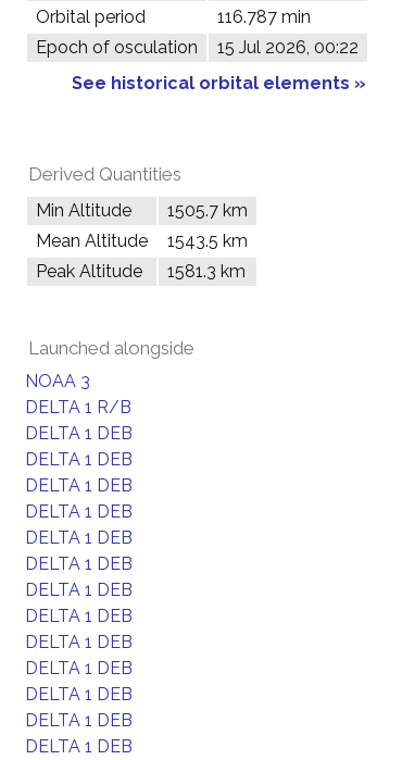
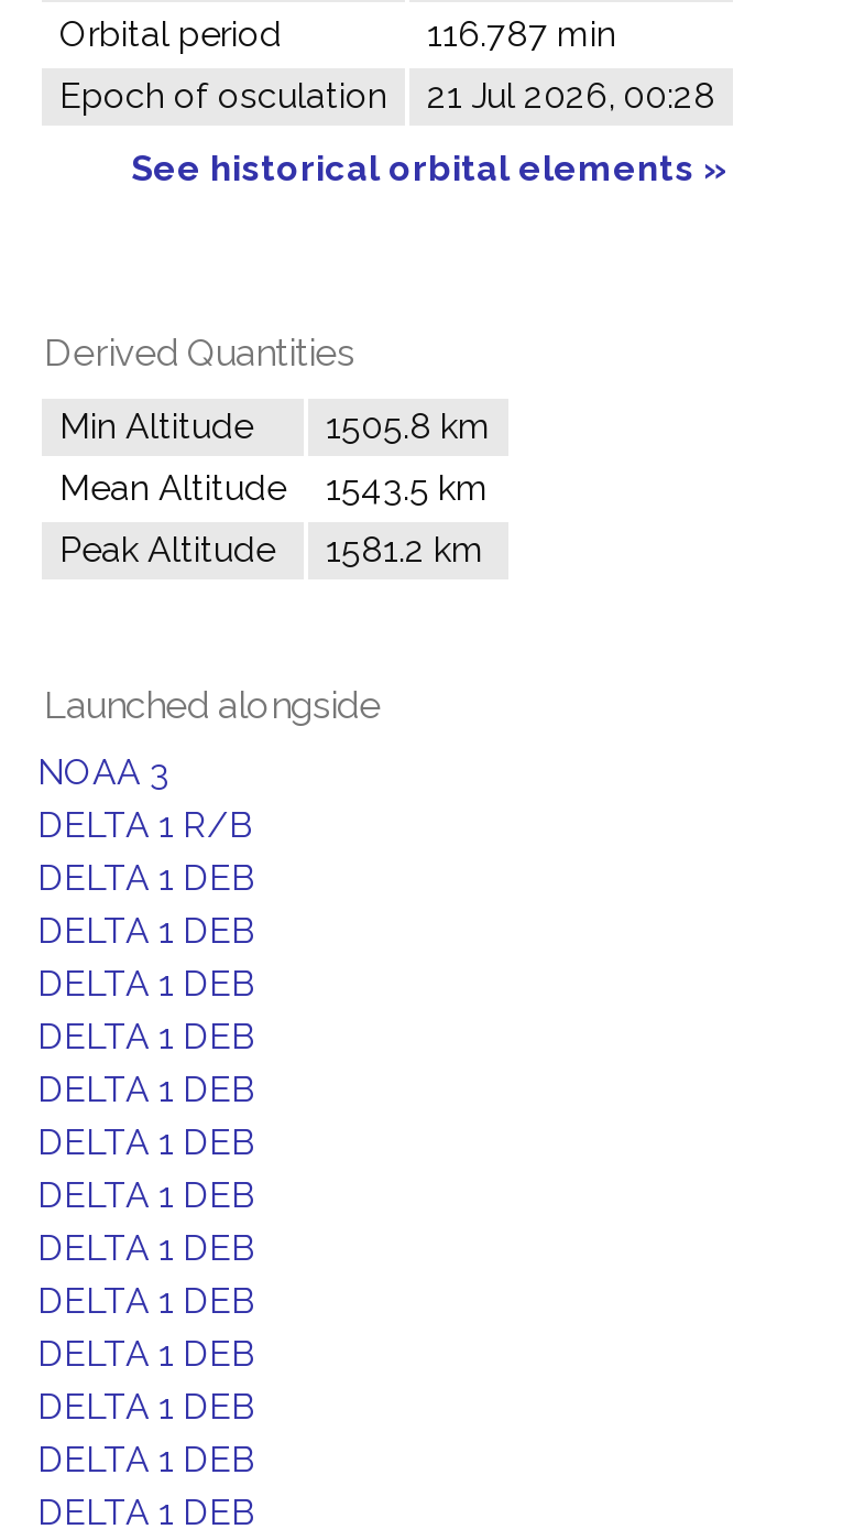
- Epoch of osculation 15 Jul 2026, 00:22
+ Epoch of osculation 21 Jul 2026, 00:28

- Min Altitude 1505.7 km
+ Min Altitude 1505.8 km

- Peak Altitude 1581.3 km
+ Peak Altitude 1581.2 km
